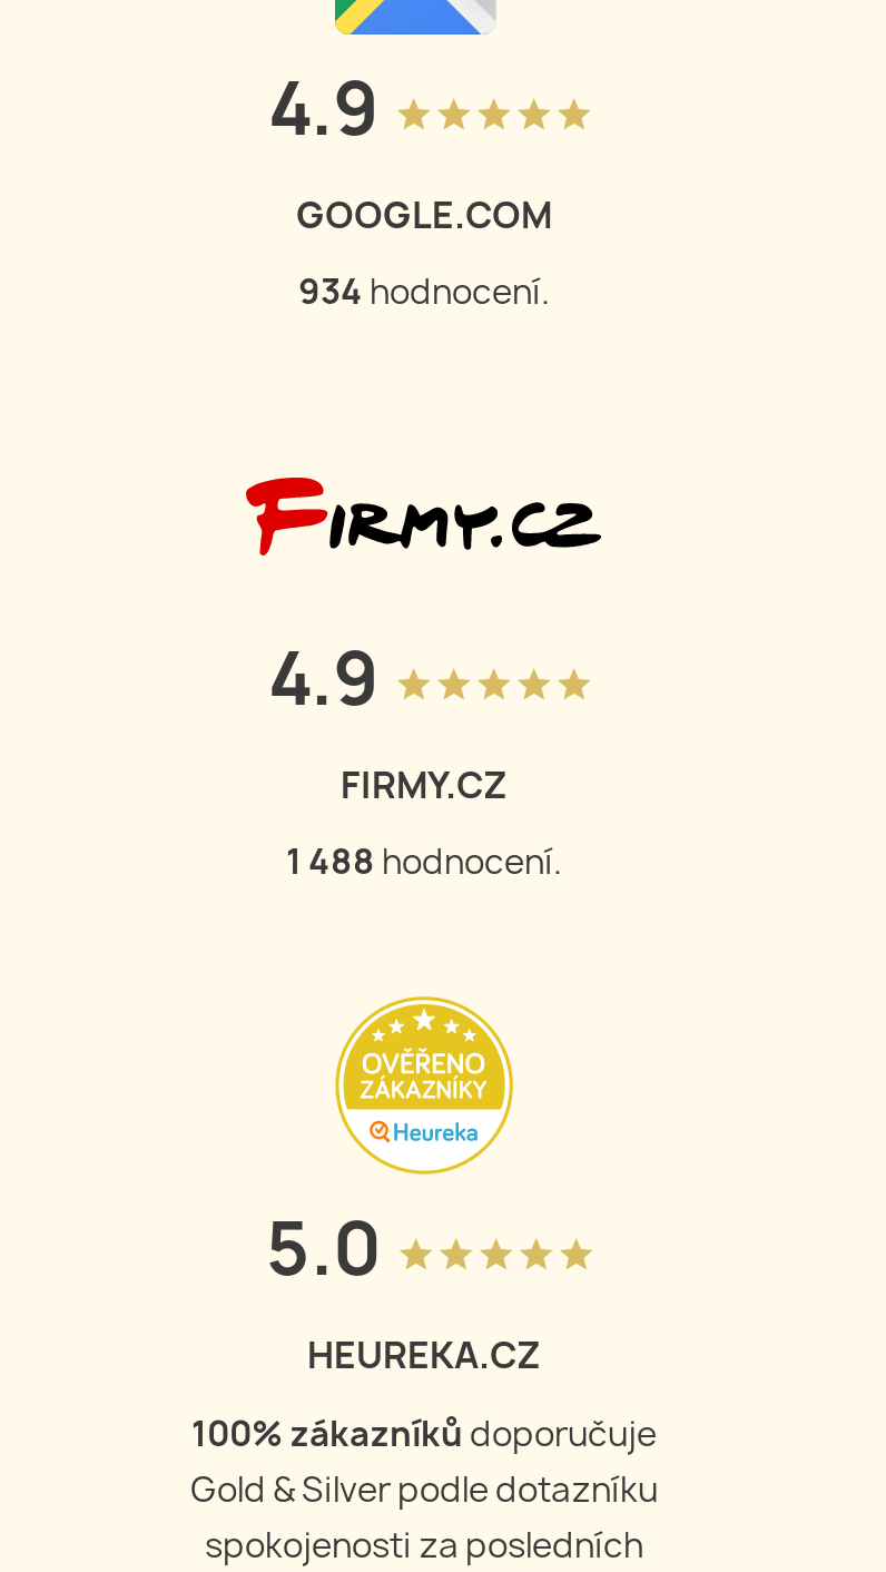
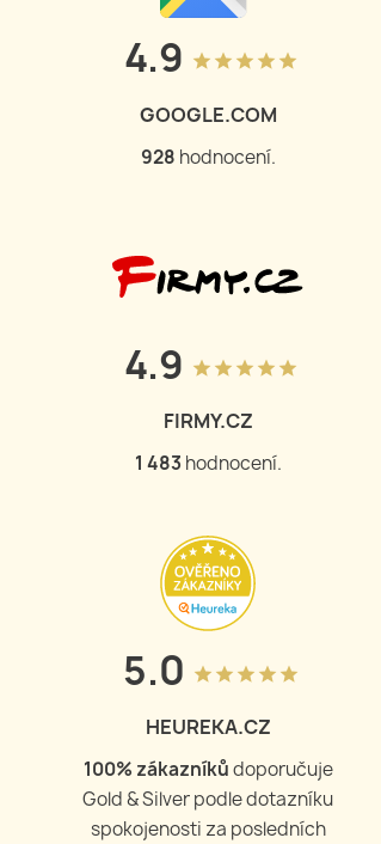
- 934 hodnocení.
+ 928 hodnocení.

- 1 488 hodnocení.
+ 1 483 hodnocení.
